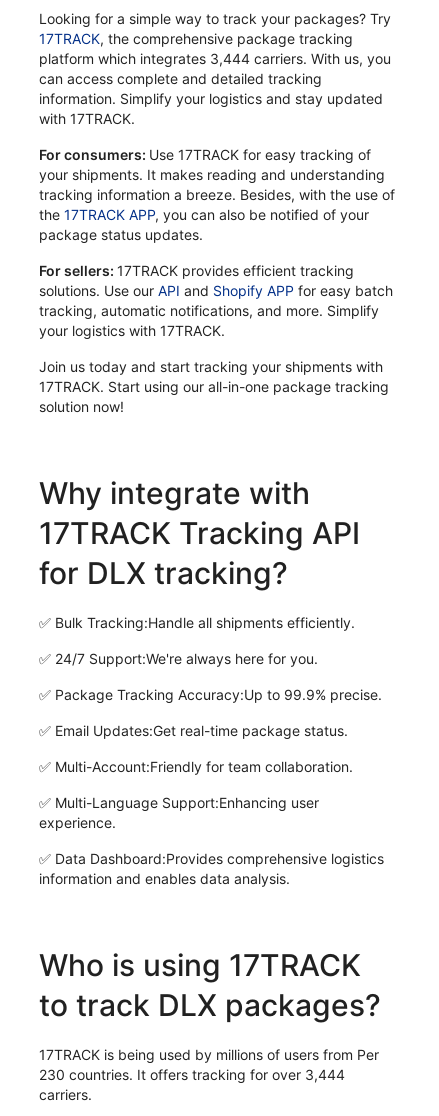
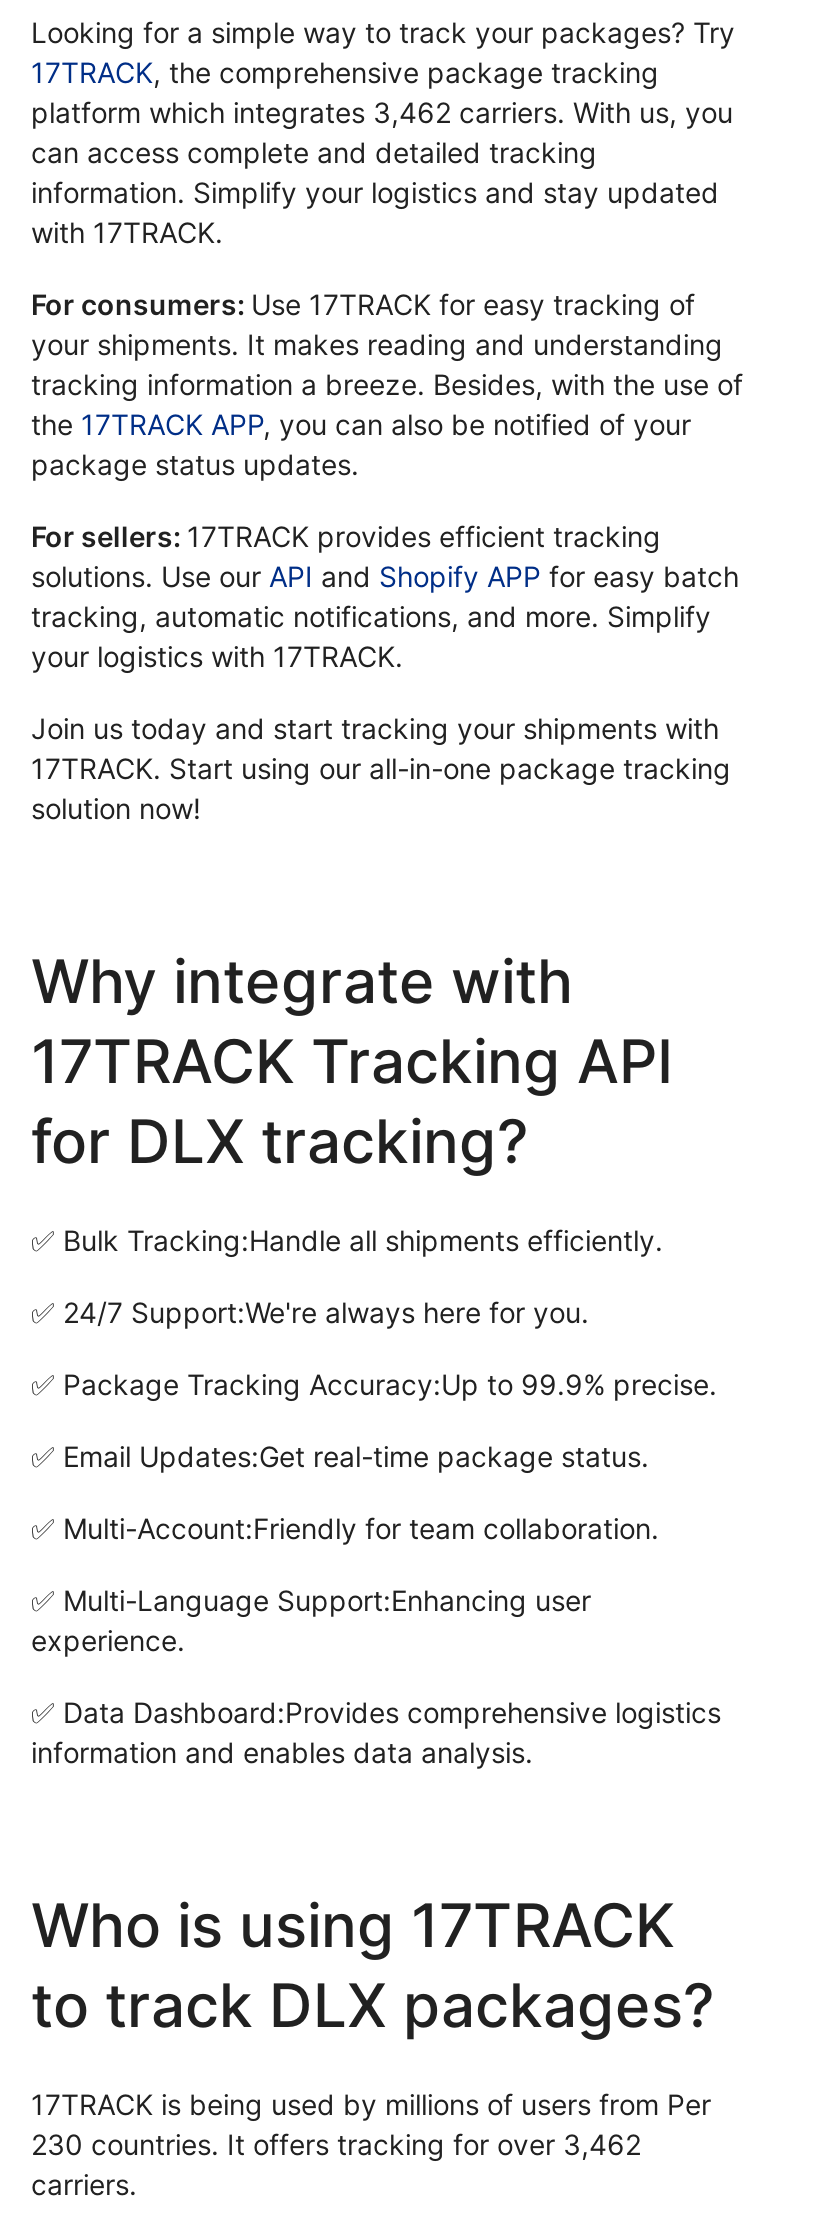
- platform which integrates 3,444 carriers. With us, you
+ platform which integrates 3,462 carriers. With us, you

- 230 countries. It offers tracking for over 3,444
+ 230 countries. It offers tracking for over 3,462
